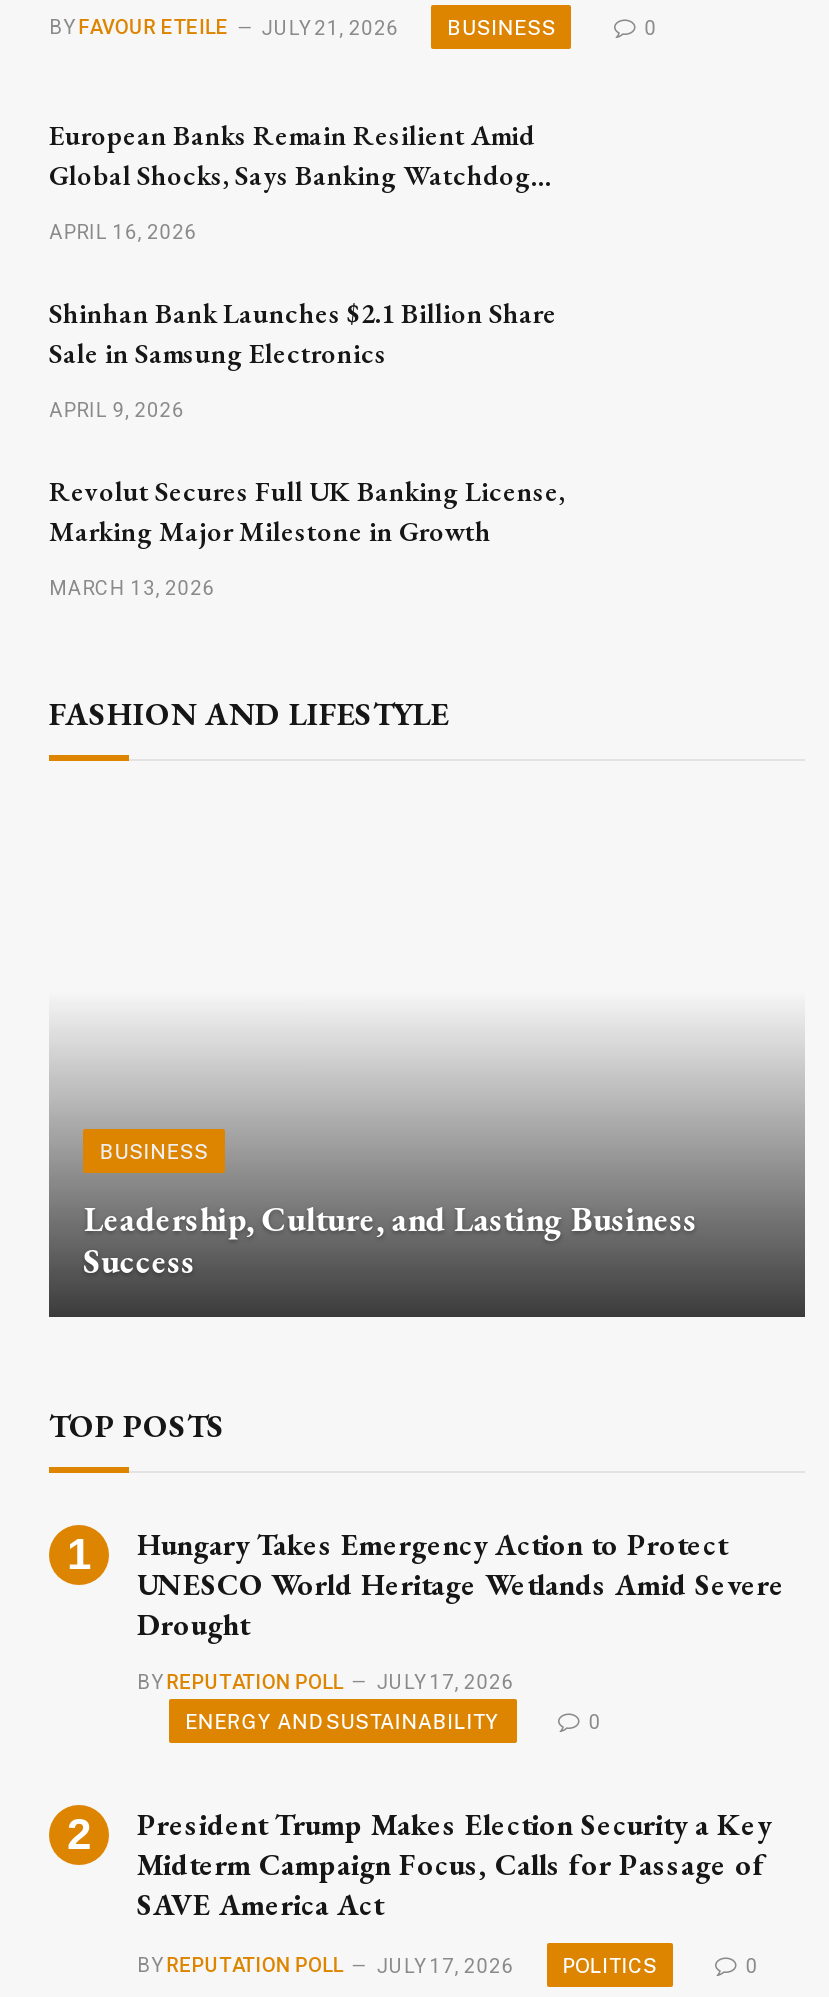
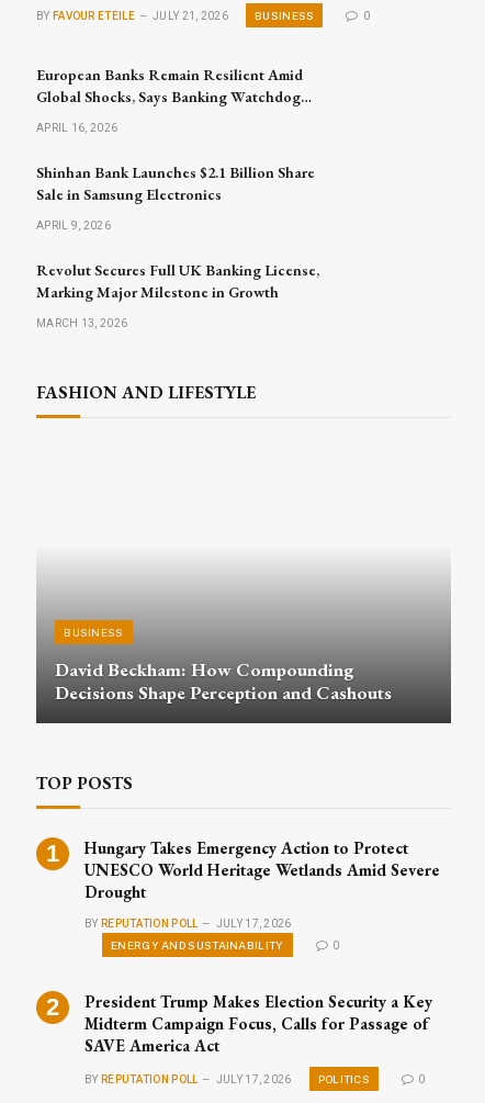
- Leadership, Culture, and Lasting Business
- Success
+ David Beckham: How Compounding
+ Decisions Shape Perception and Cashouts
